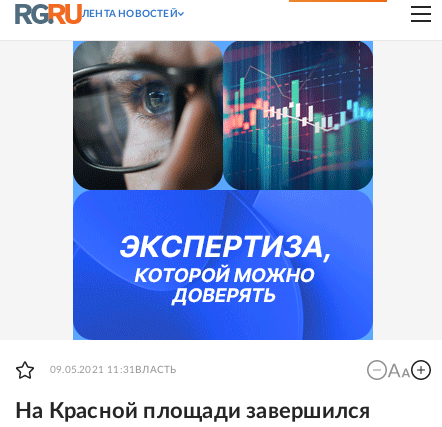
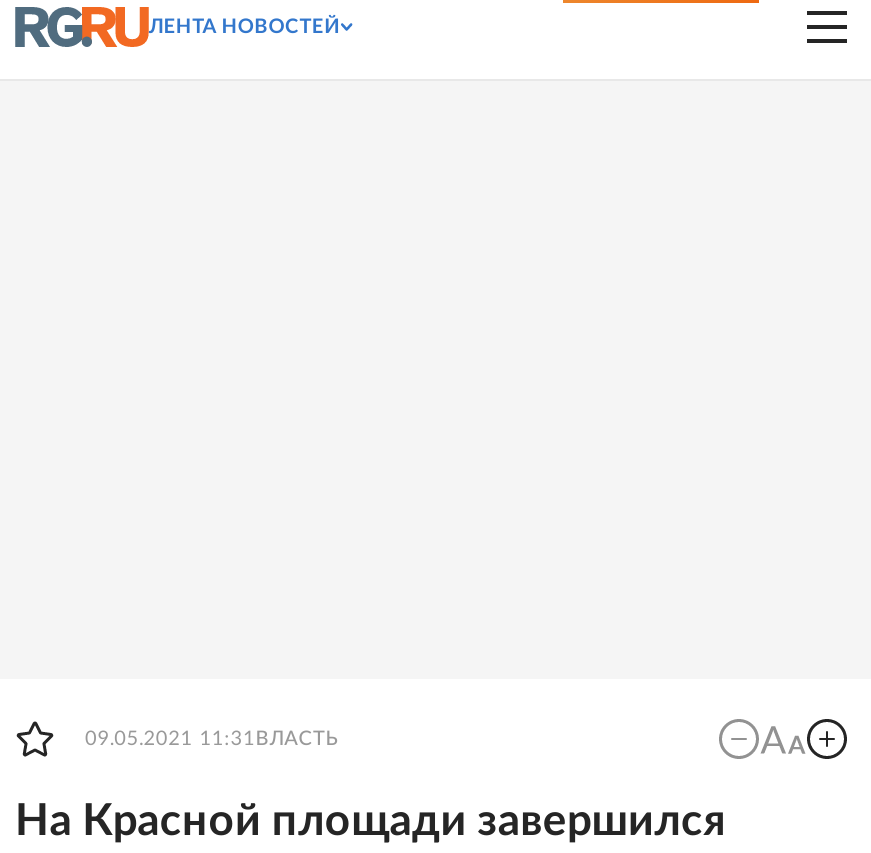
- [image]
